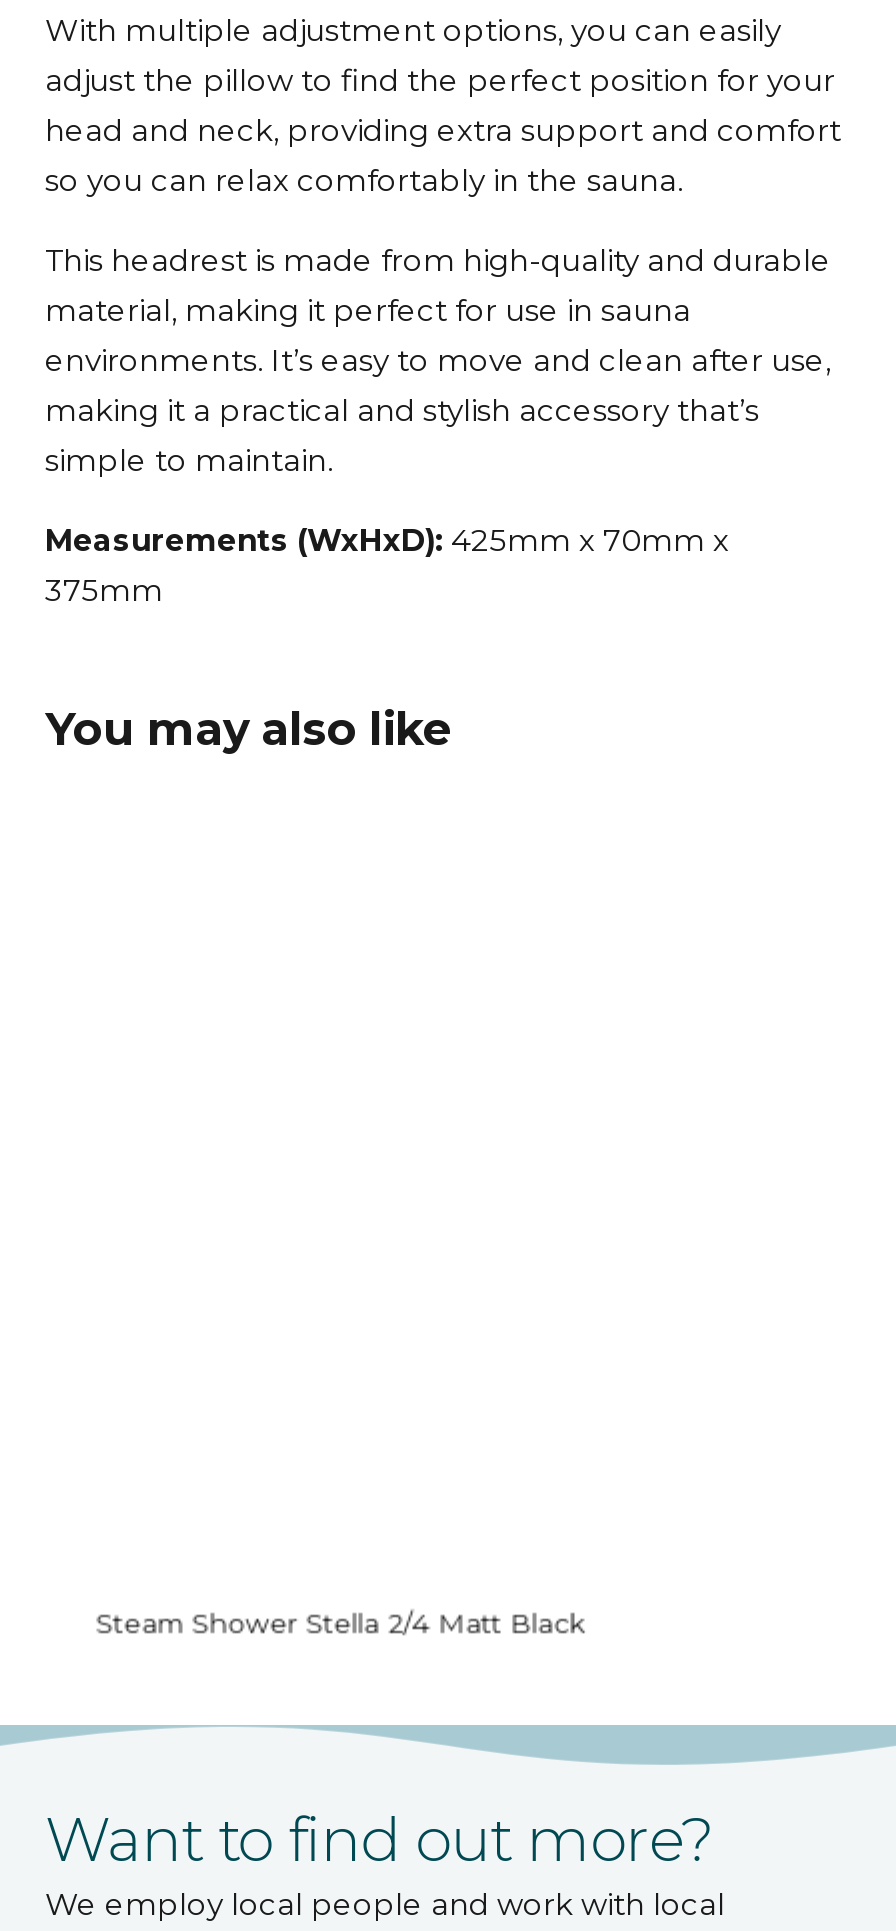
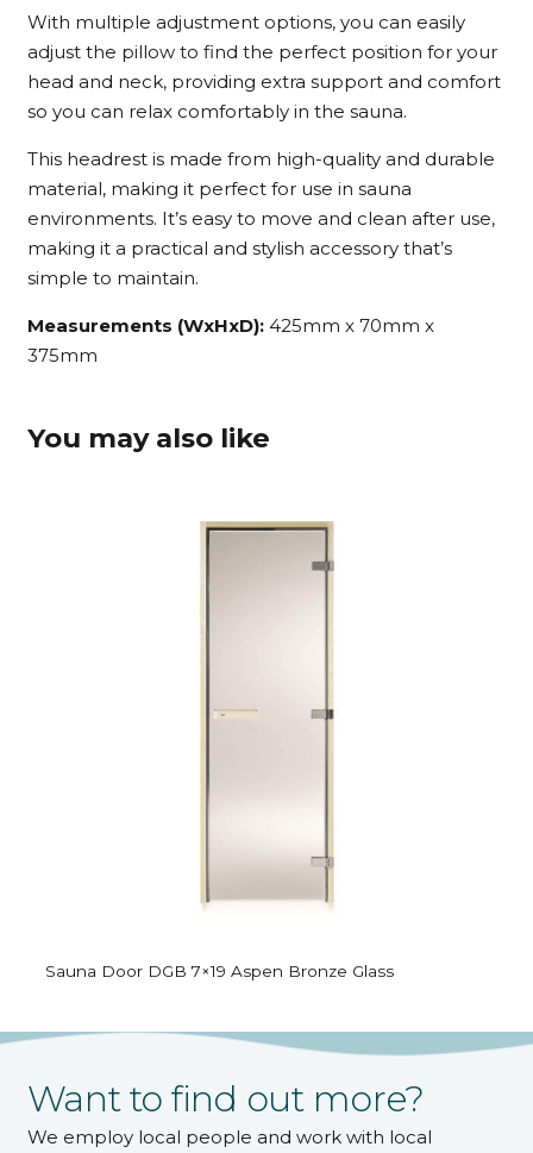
+ [image]

- Steam Shower Stella 2/4 Matt Black
+ Sauna Door DGB 7×19 Aspen Bronze Glass
